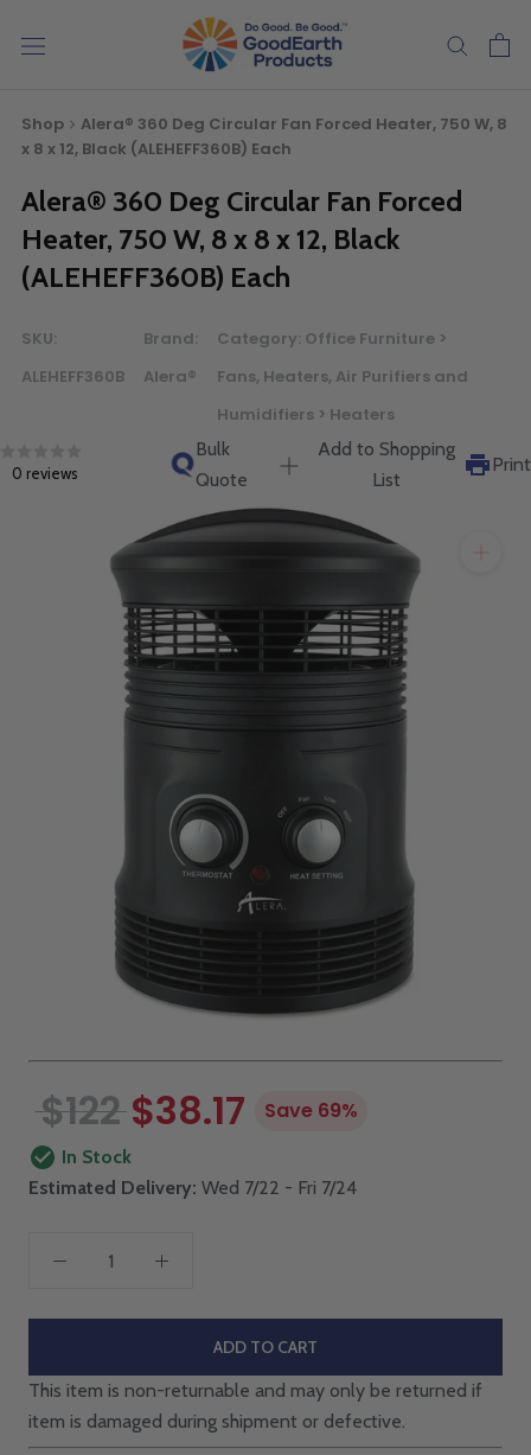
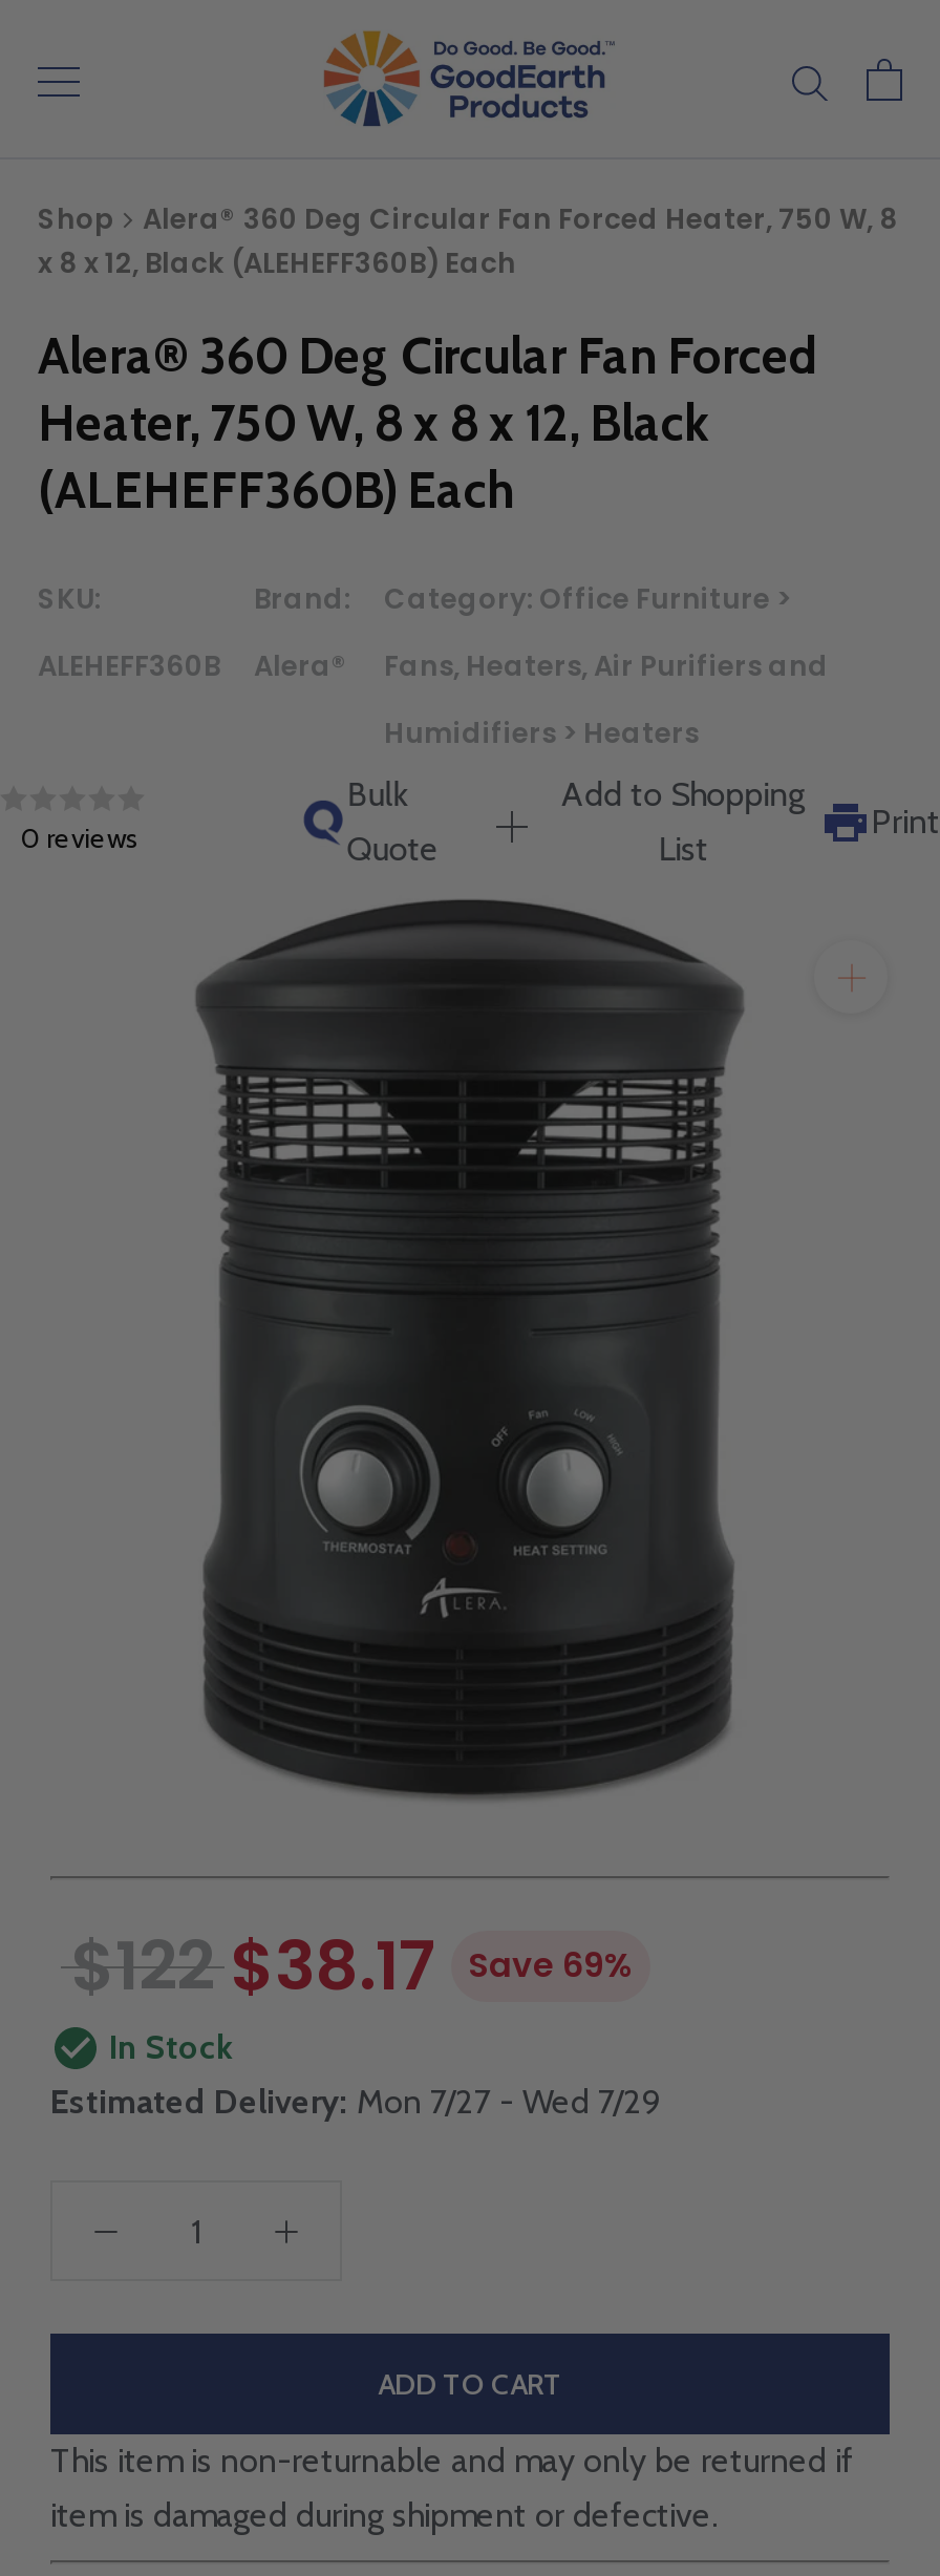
- Estimated Delivery: Wed 7/22 - Fri 7/24
+ Estimated Delivery: Mon 7/27 - Wed 7/29
